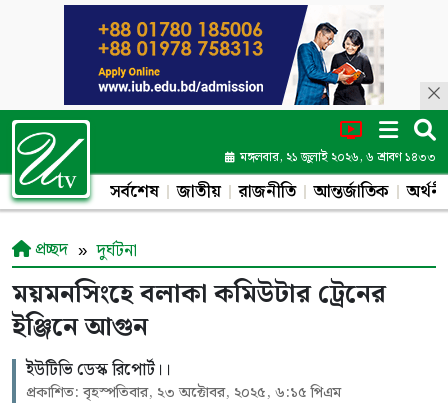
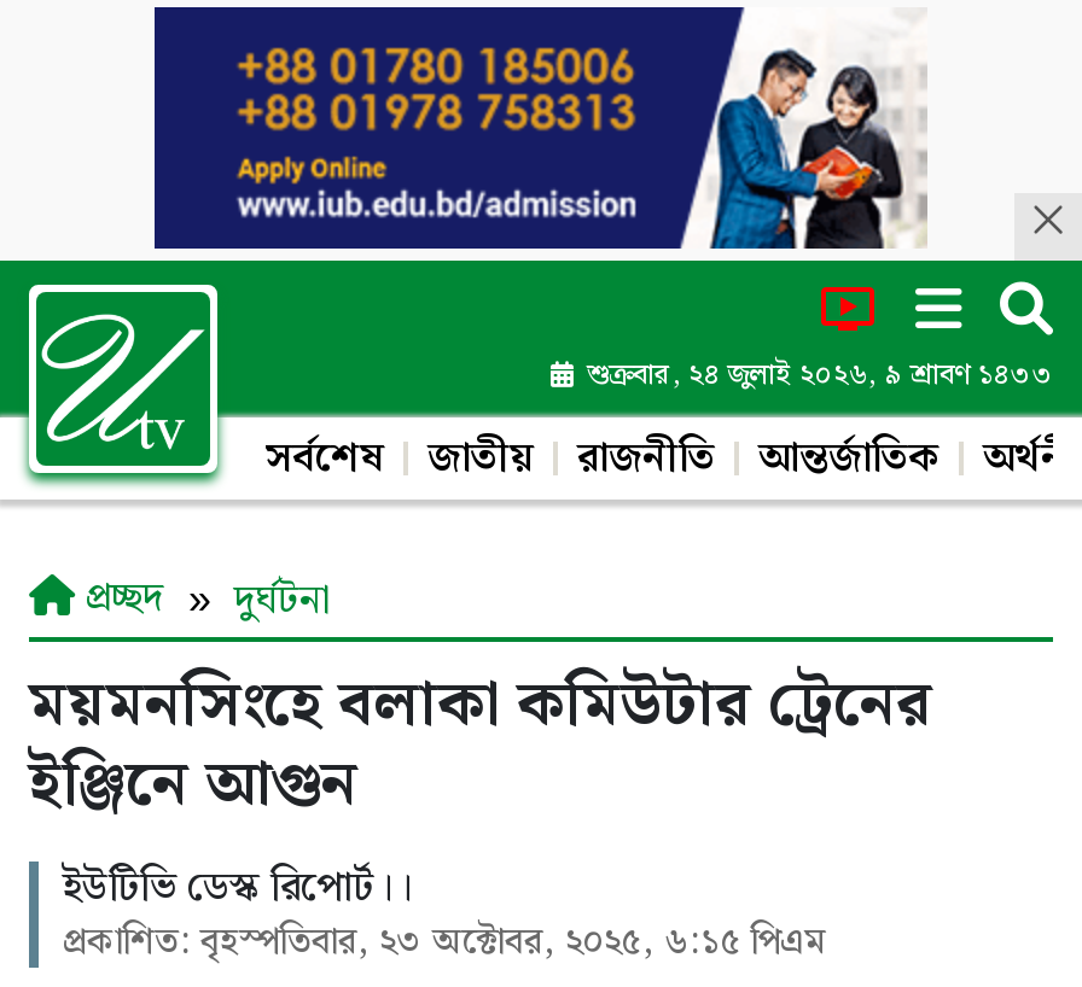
- মঙ্গলবার, ২১ জুলাই ২০২৬, ৬ শ্রাবণ ১৪৩৩
+ শুক্রবার, ২৪ জুলাই ২০২৬, ৯ শ্রাবণ ১৪৩৩
